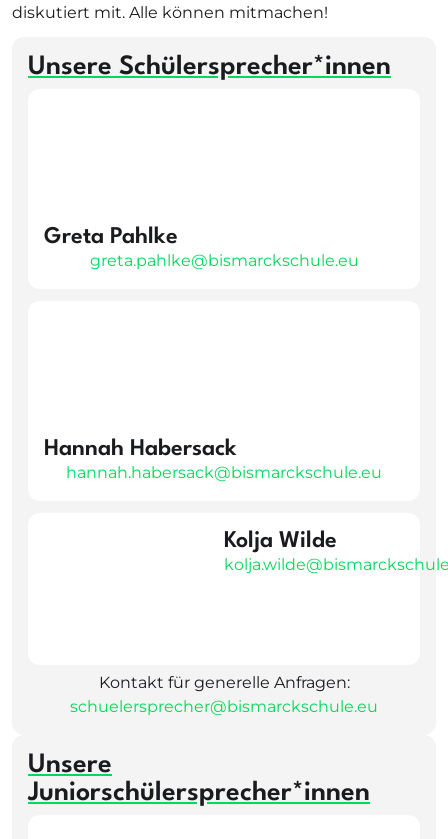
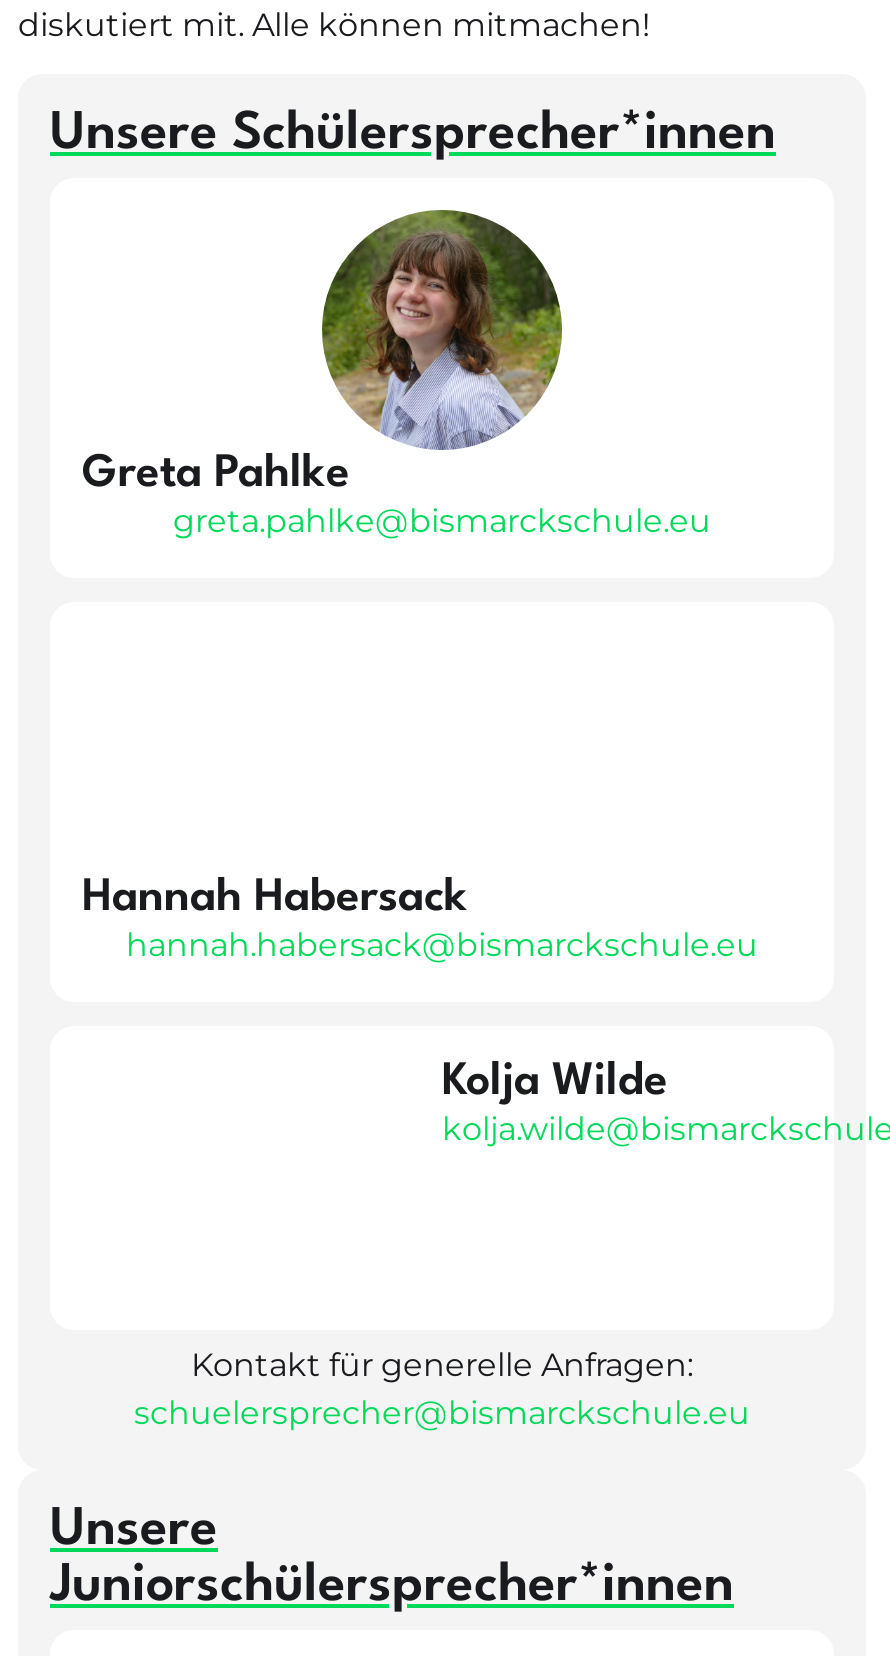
+ [image]
